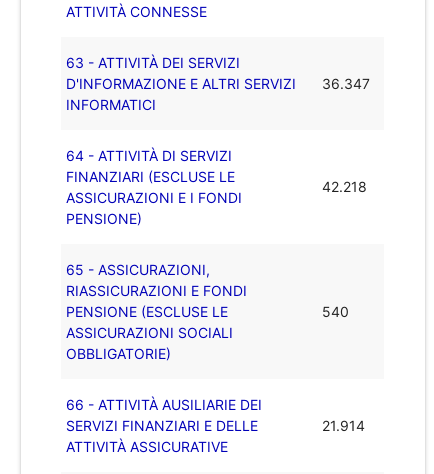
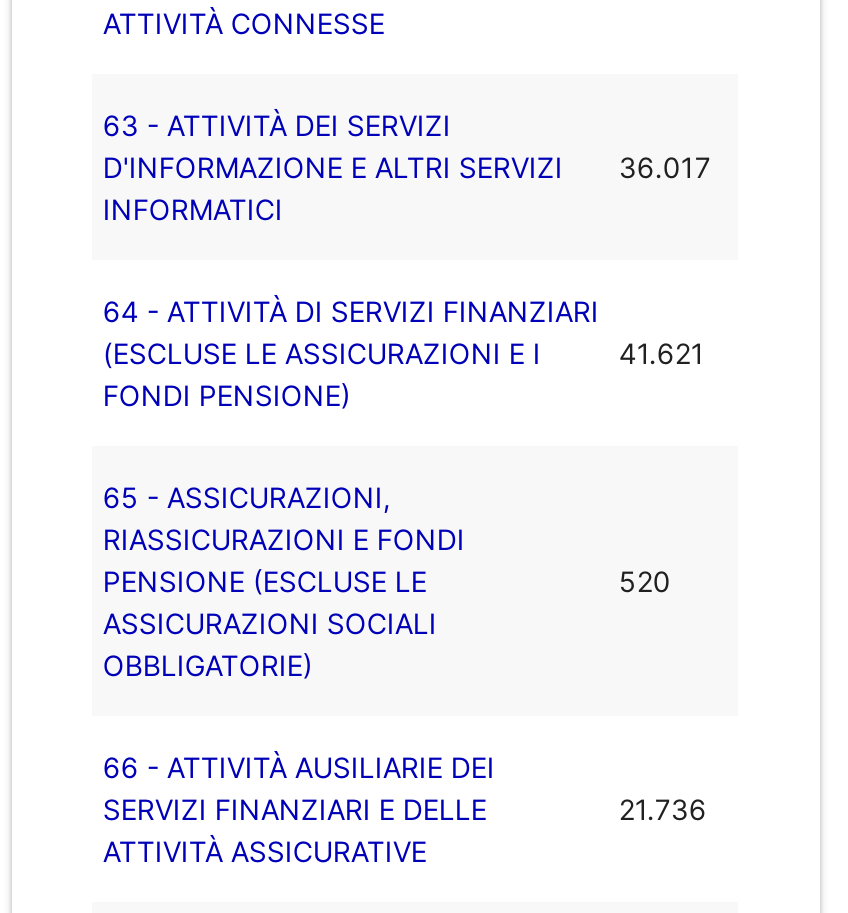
- D'INFORMAZIONE E ALTRI SERVIZI 36.347
+ D'INFORMAZIONE E ALTRI SERVIZI 36.017

- 42.218
+ 41.621

- 540
+ 520

- 21.914
+ 21.736
